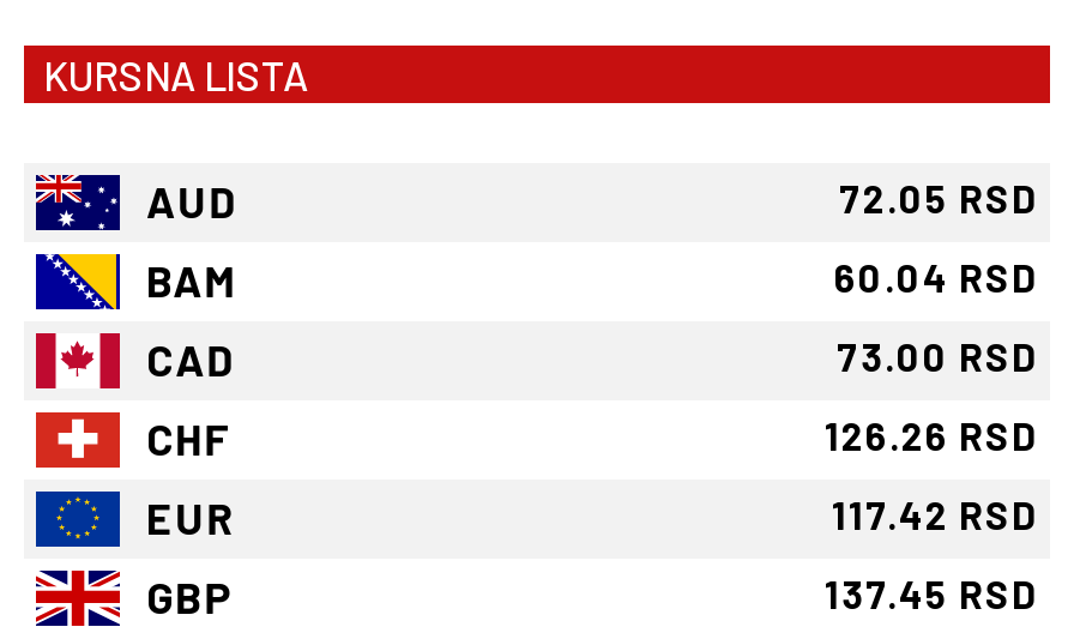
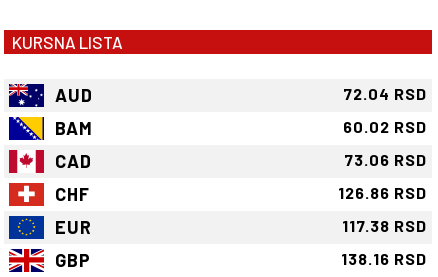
- 72.05 RSD
+ 72.04 RSD

- 60.04 RSD
+ 60.02 RSD

- 73.00 RSD
+ 73.06 RSD

- 126.26 RSD
+ 126.86 RSD

- 117.42 RSD
+ 117.38 RSD

- 137.45 RSD
+ 138.16 RSD
